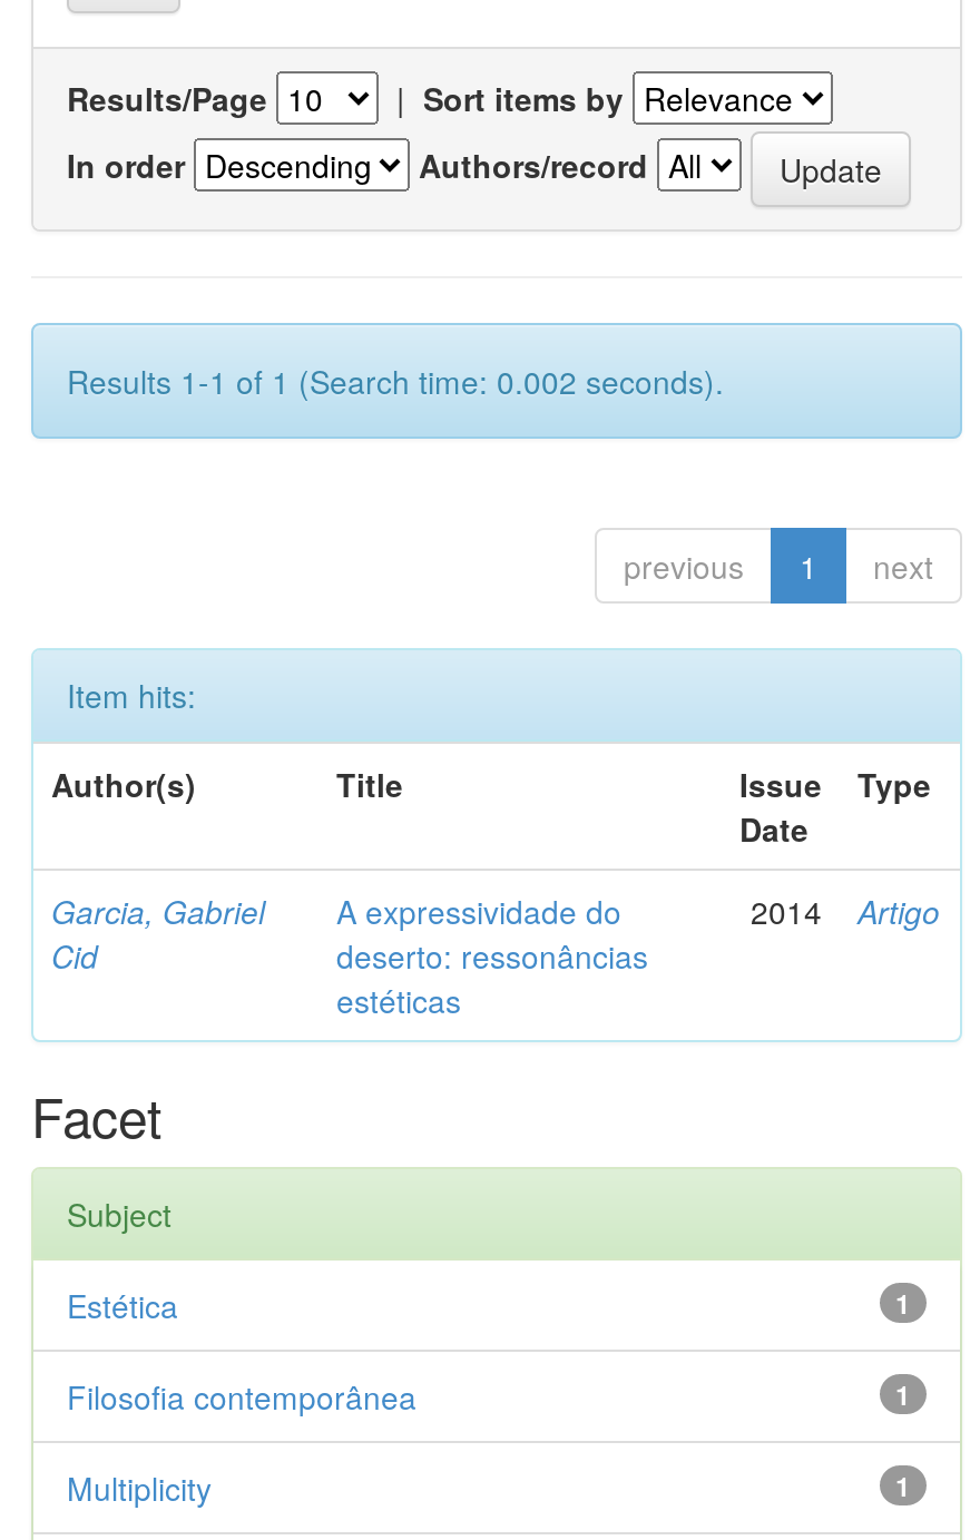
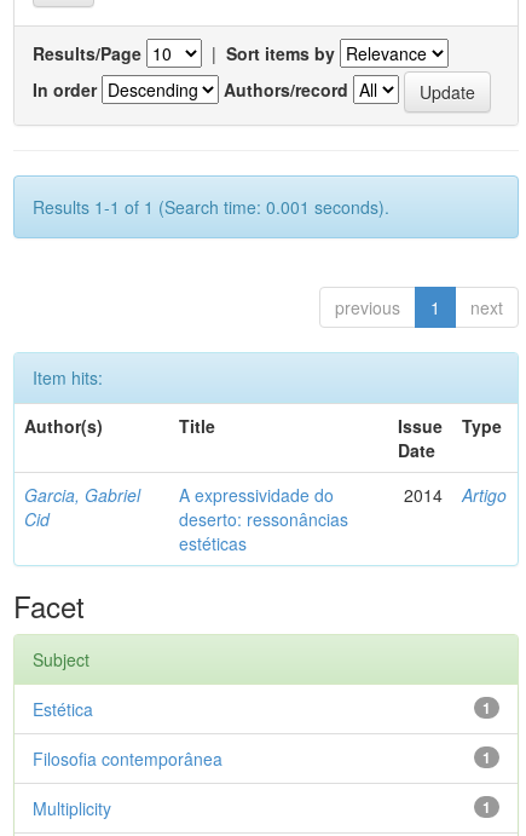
- Results 1-1 of 1 (Search time: 0.002 seconds).
+ Results 1-1 of 1 (Search time: 0.001 seconds).
